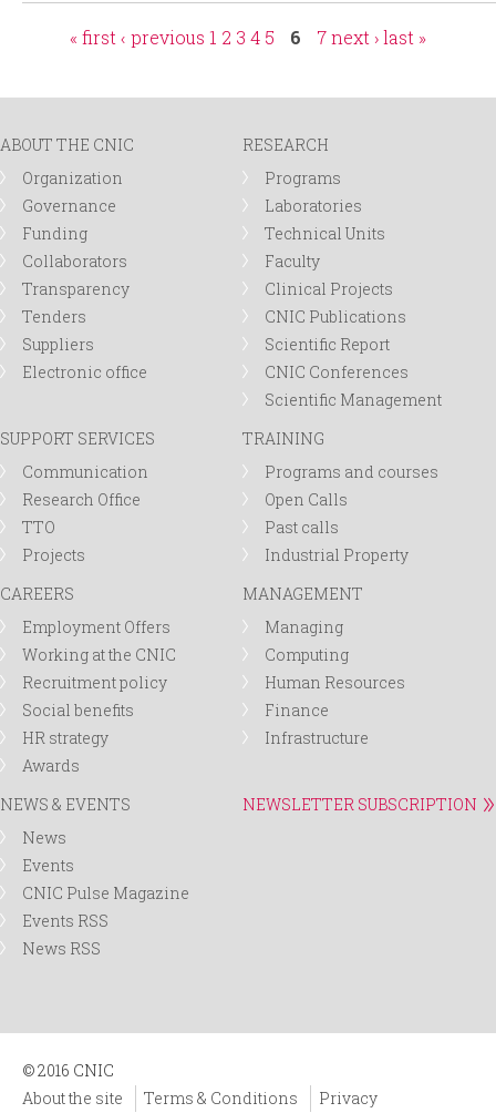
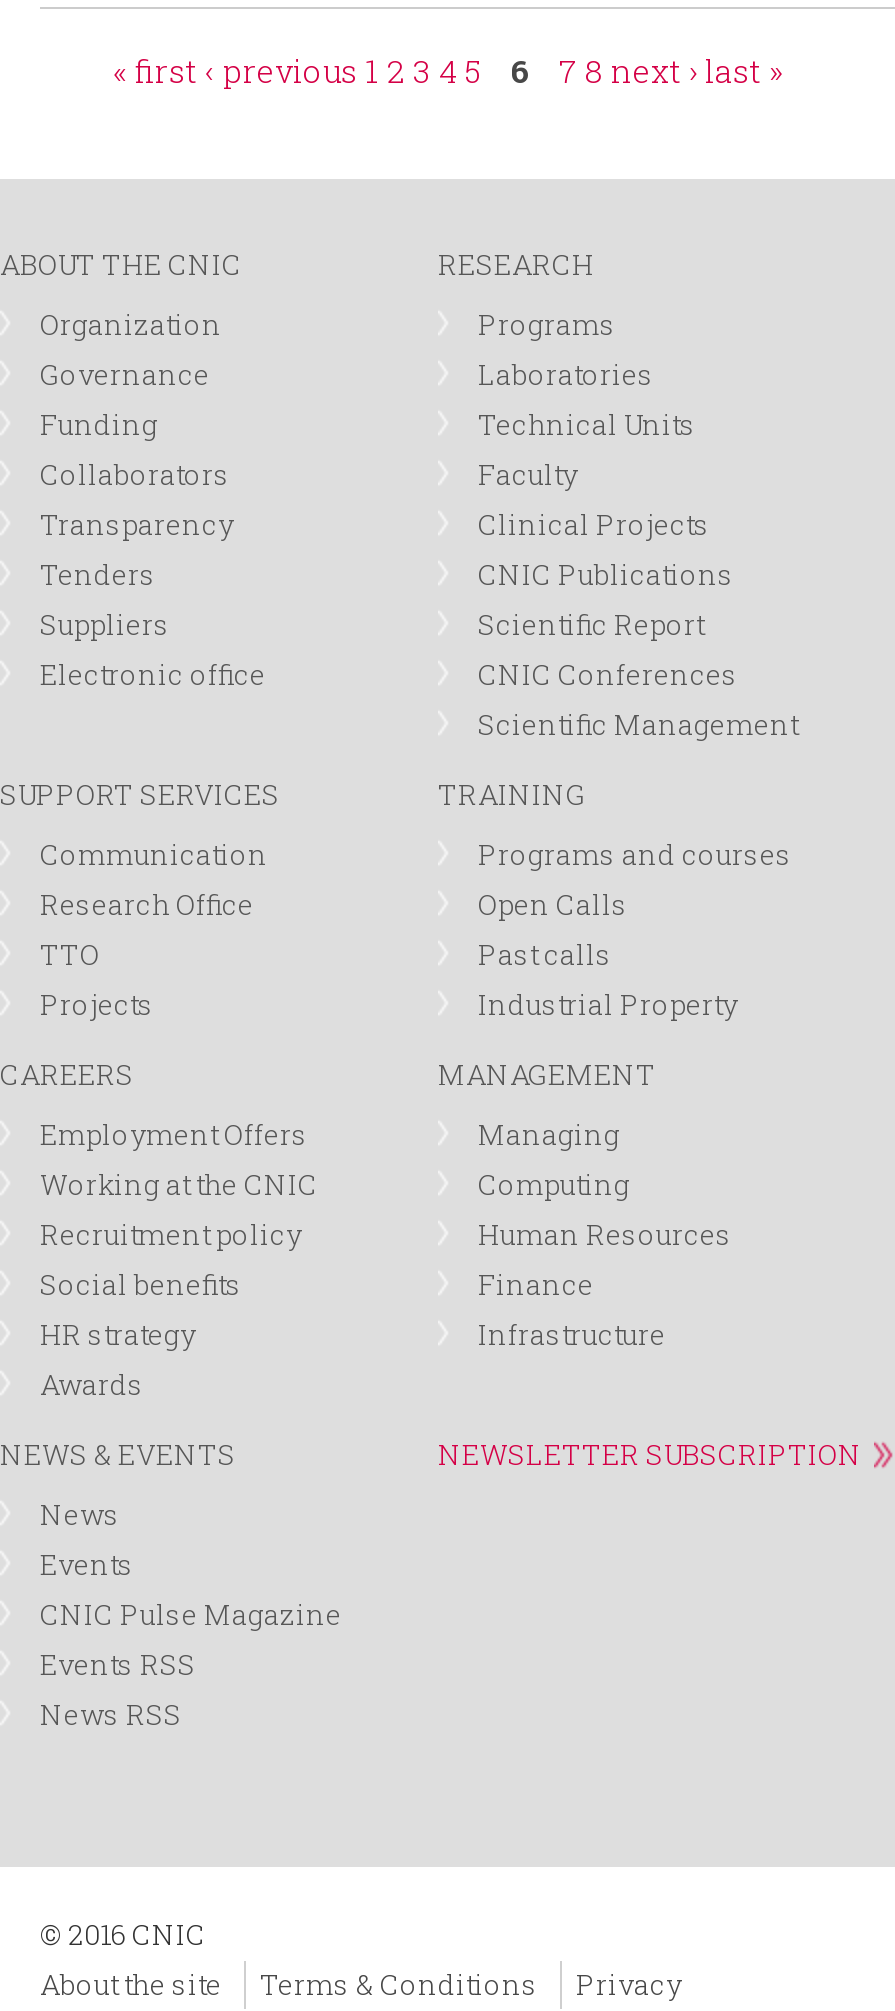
- « first ‹ previous 1 2 3 4 5 6 7 next › last »
+ « first ‹ previous 1 2 3 4 5 6 7 8 next › last »
